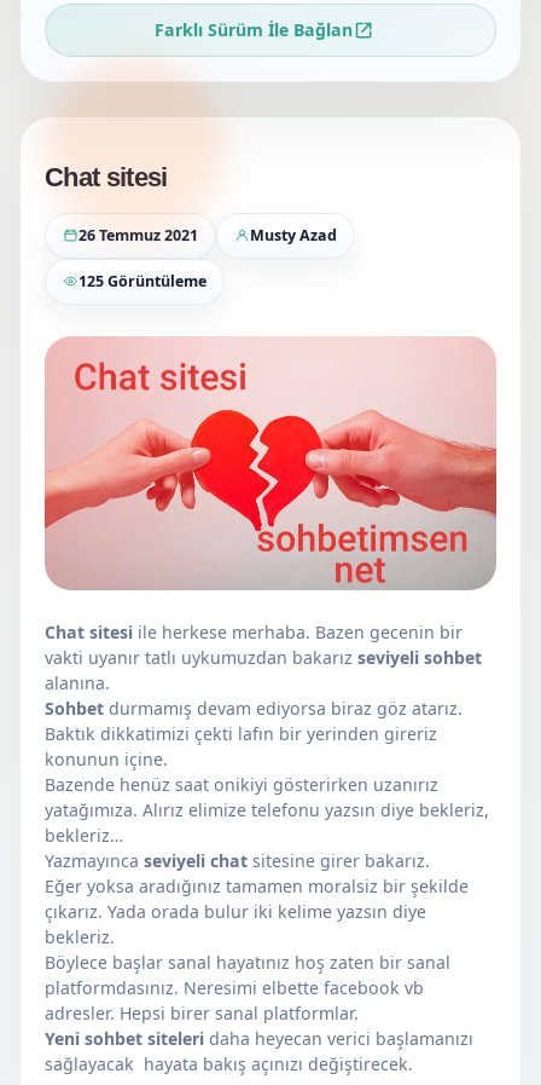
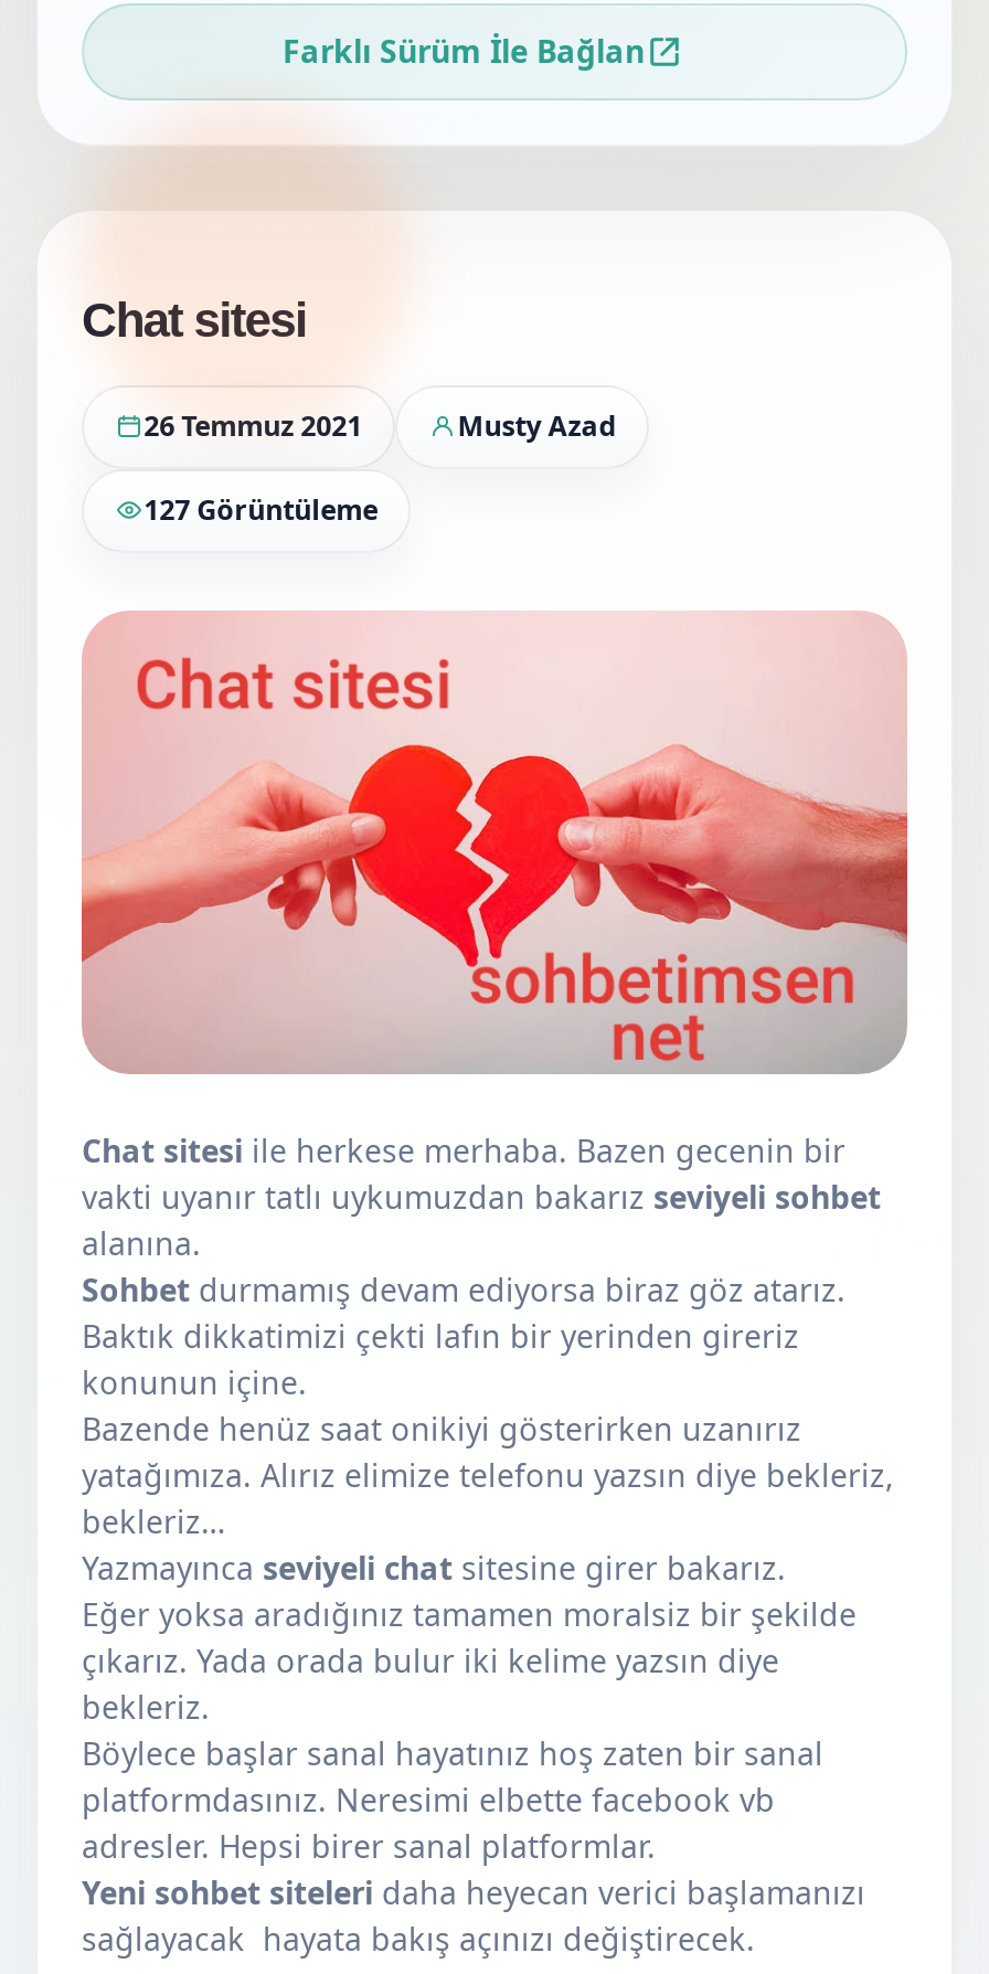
- 125 Görüntüleme
+ 127 Görüntüleme
